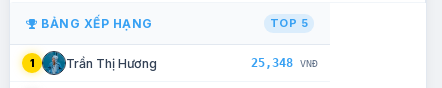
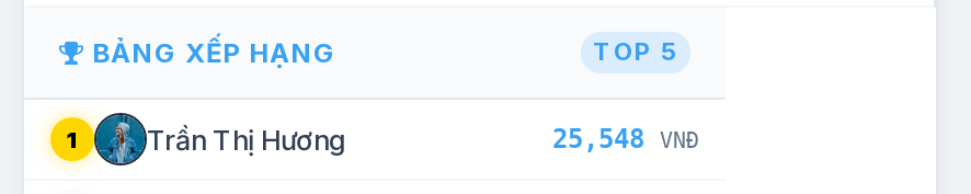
- 25,348 VNĐ
+ 25,548 VNĐ
